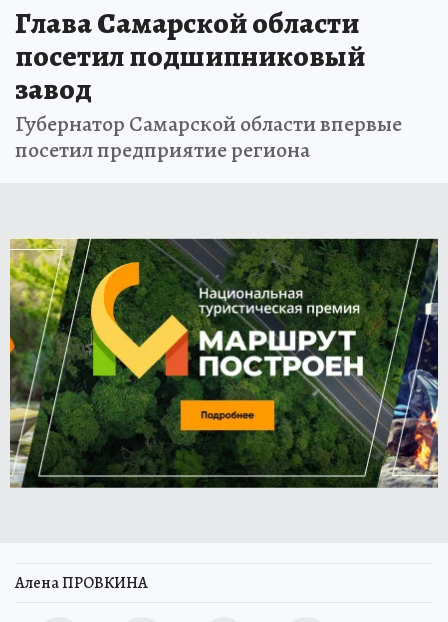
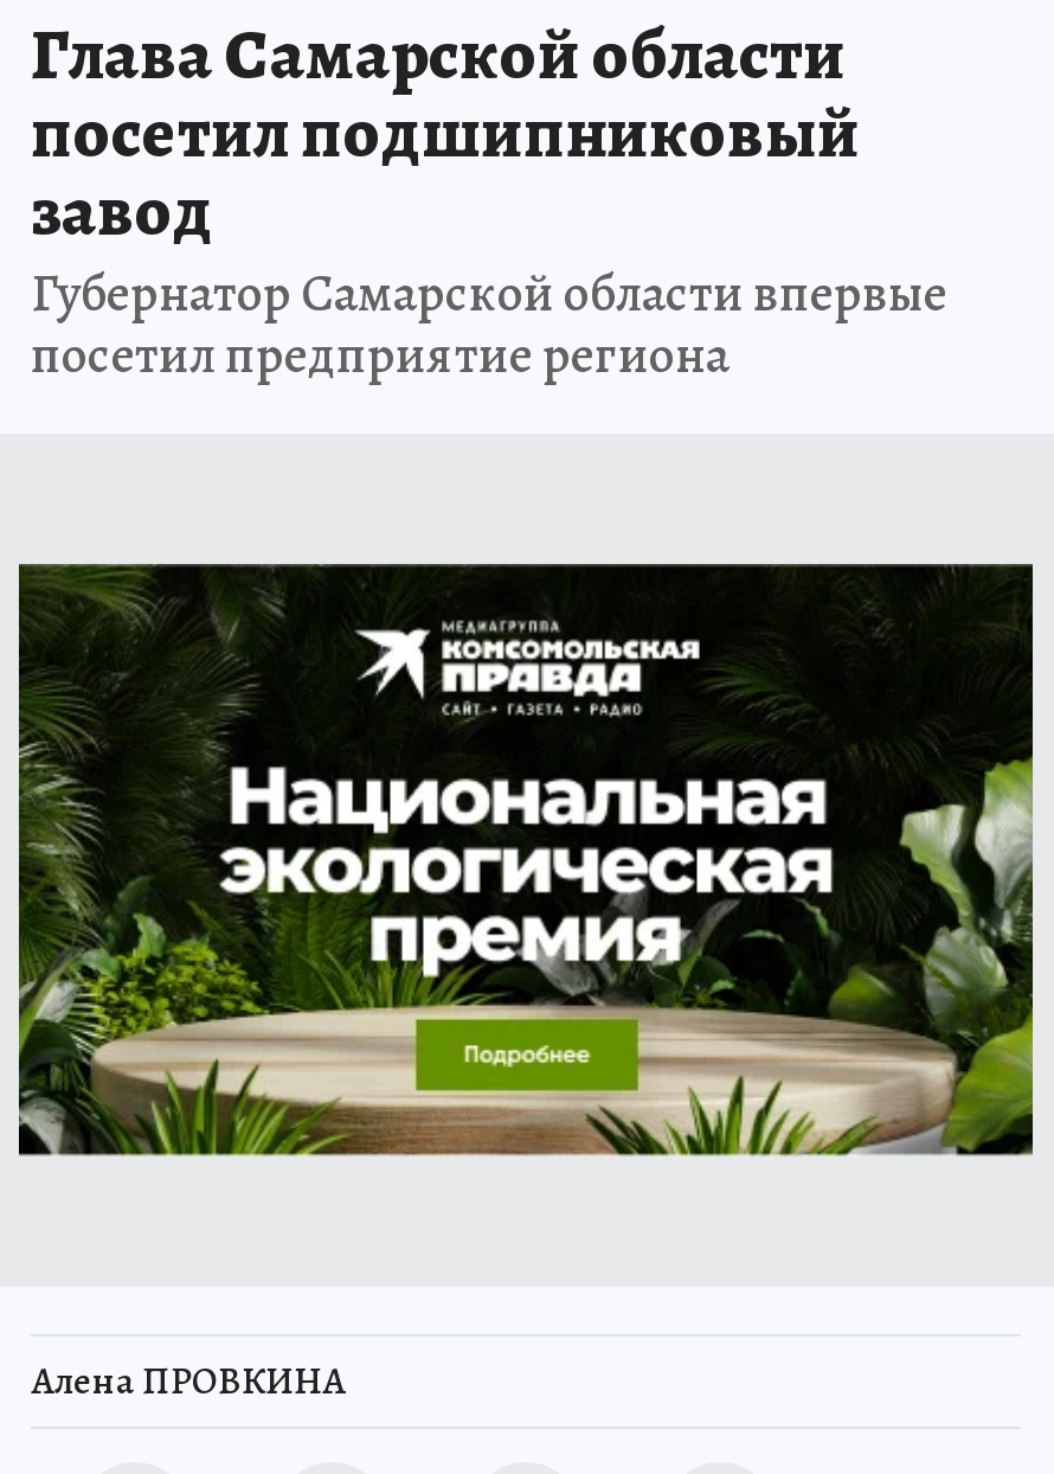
- [image]
+ [image]
